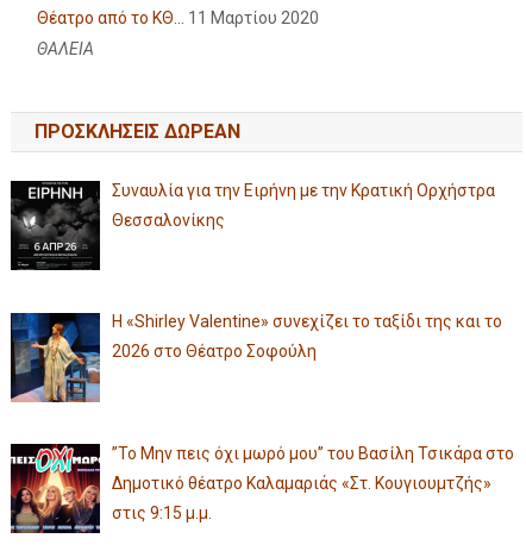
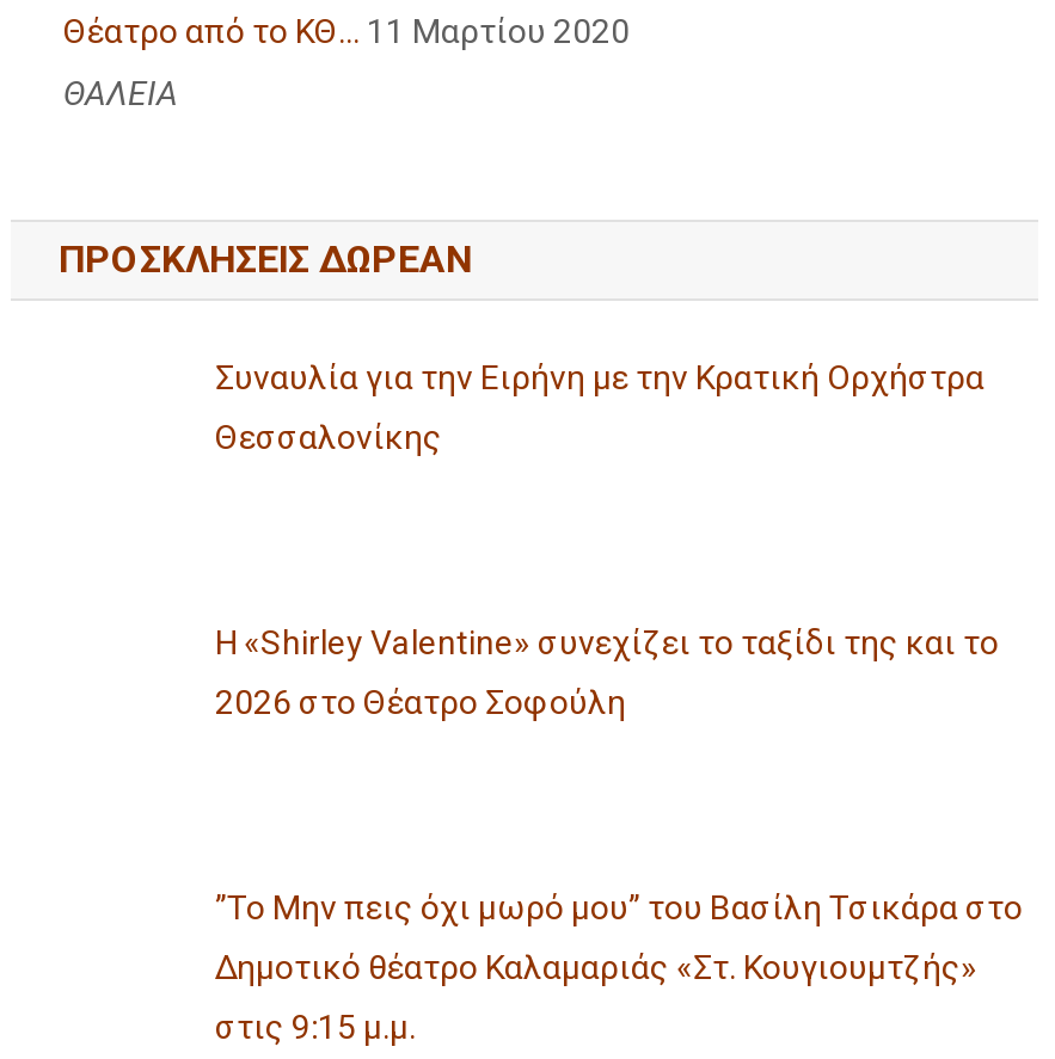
- [image]

- [image]

- [image]
